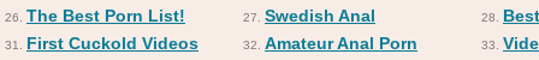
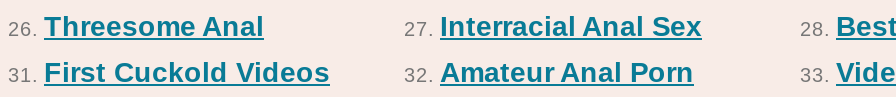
- 26. The Best Porn List!
- 27. Swedish Anal
+ 26. Threesome Anal
+ 27. Interracial Anal Sex
